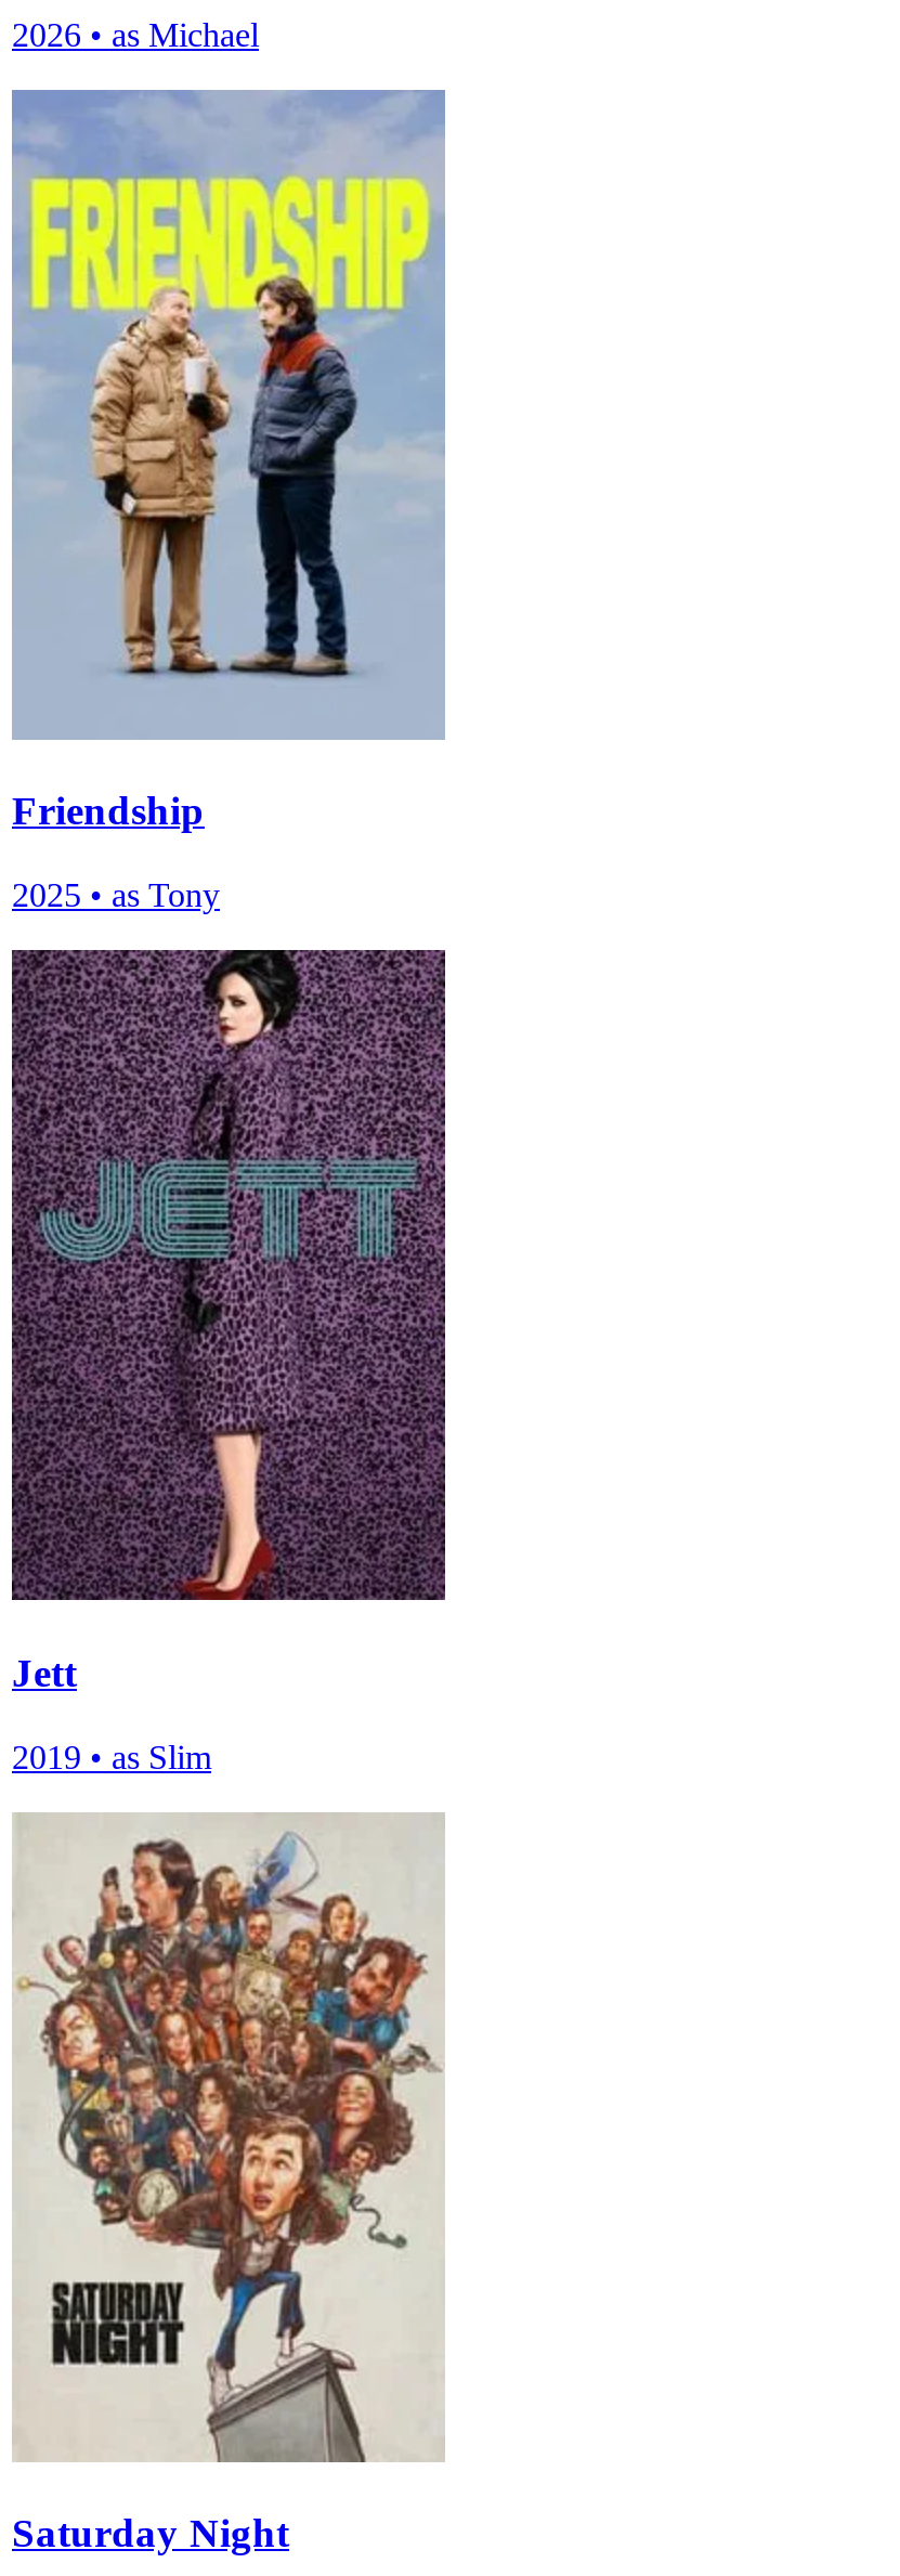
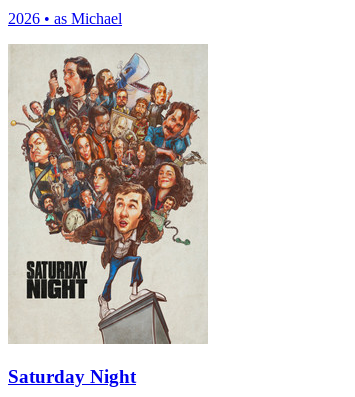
- [image]
- Friendship
- 2025 • as Tony

- [image]
- Jett
- 2019 • as Slim
